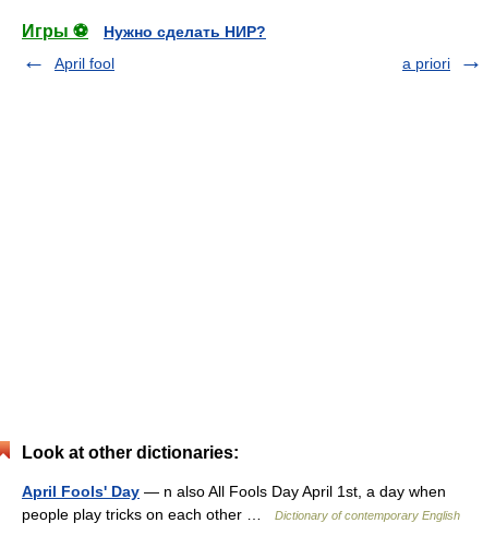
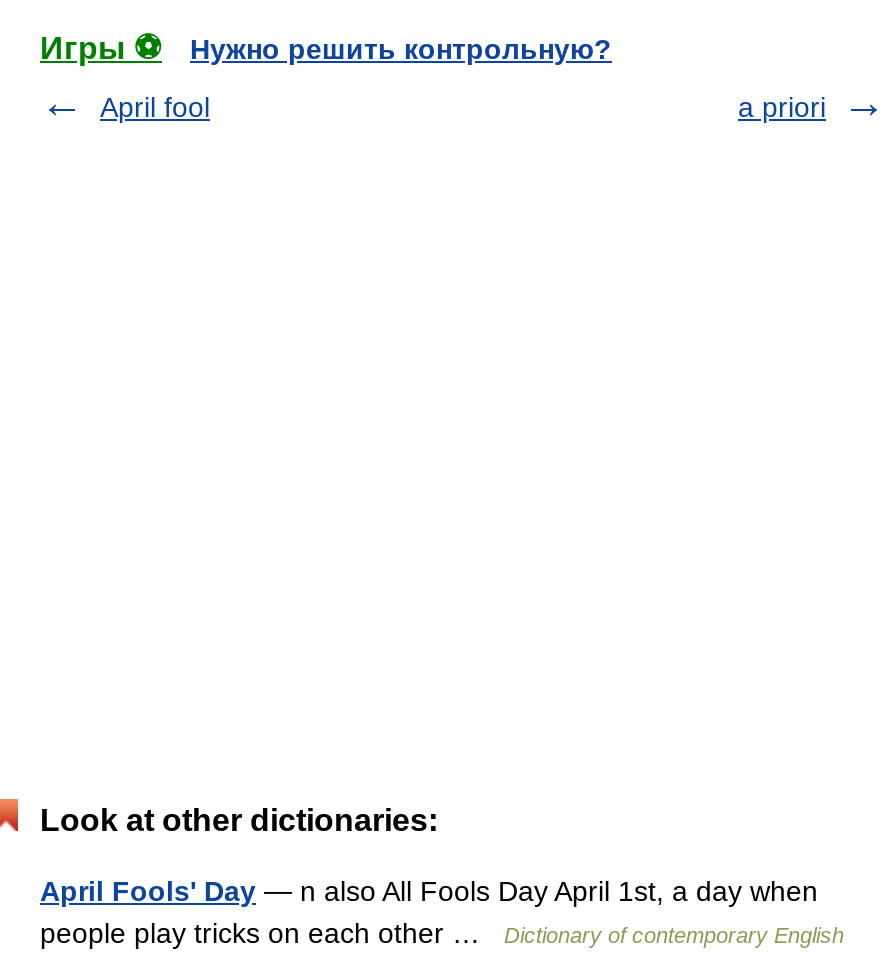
- Нужно сделать НИР?
+ Нужно решить контрольную?
